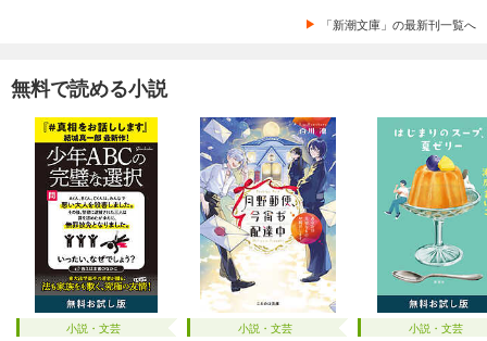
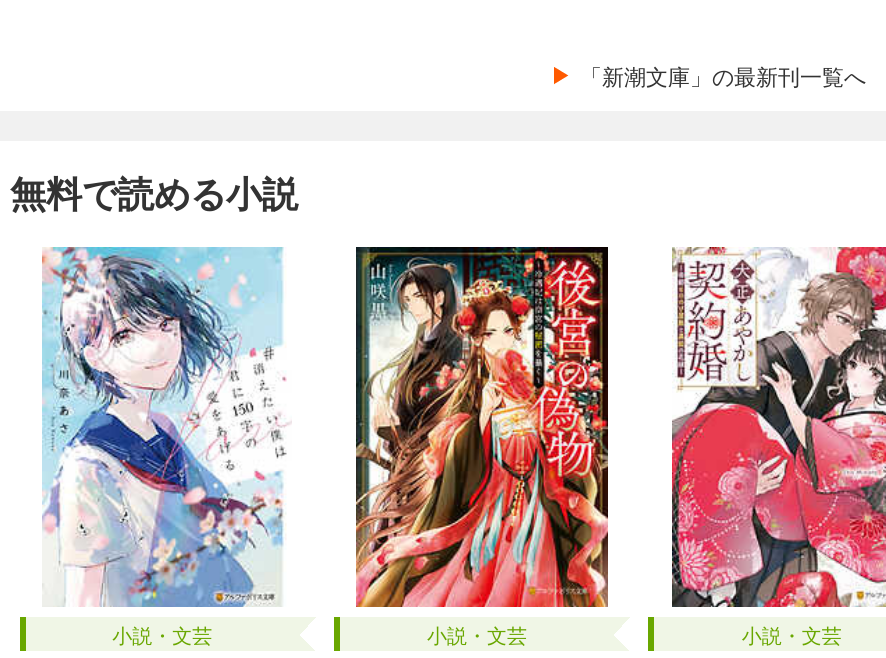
- [image]
+ [image]

- [image]
+ [image]

- [image]
+ [image]
